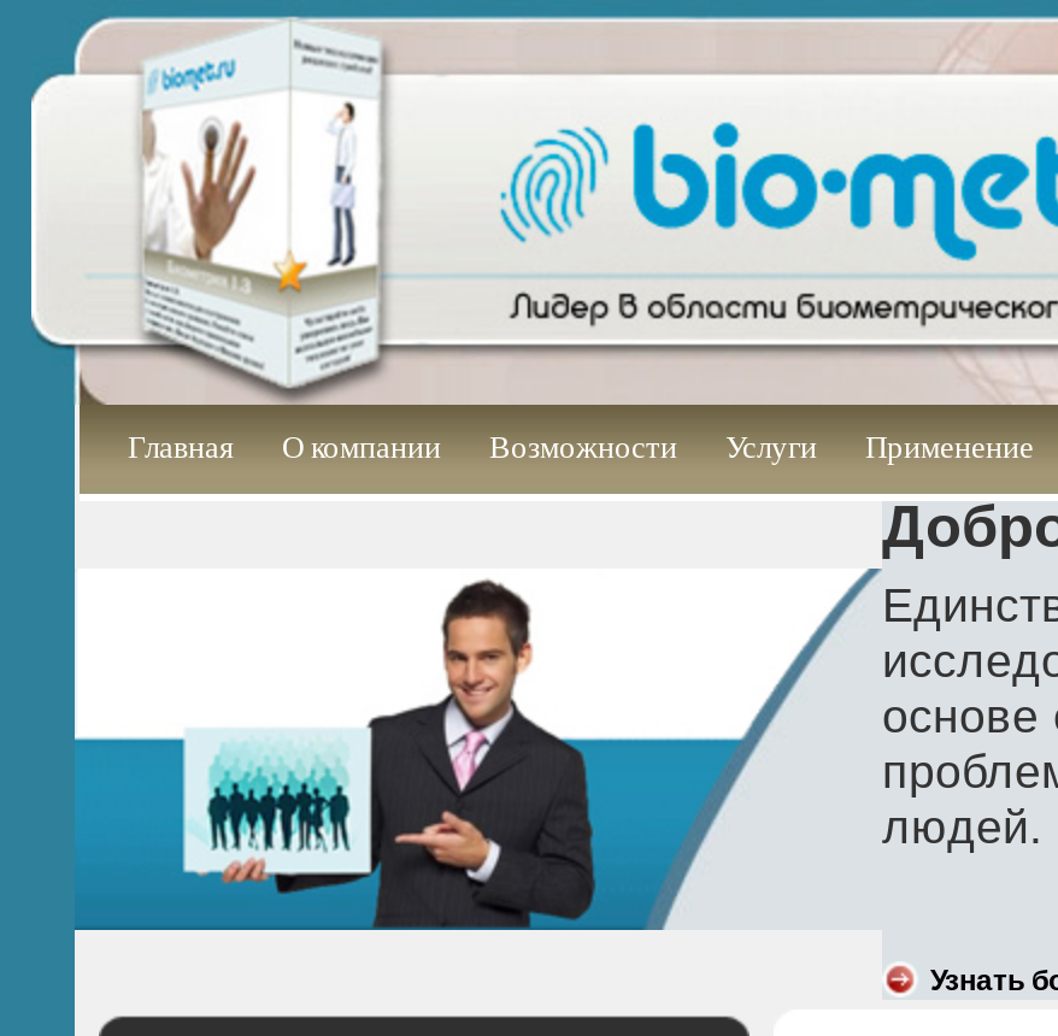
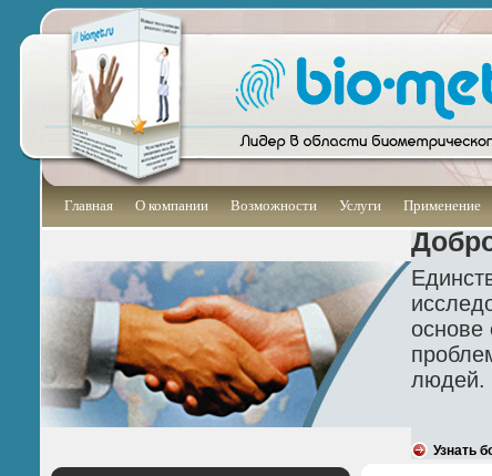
- [image]
+ [image]
